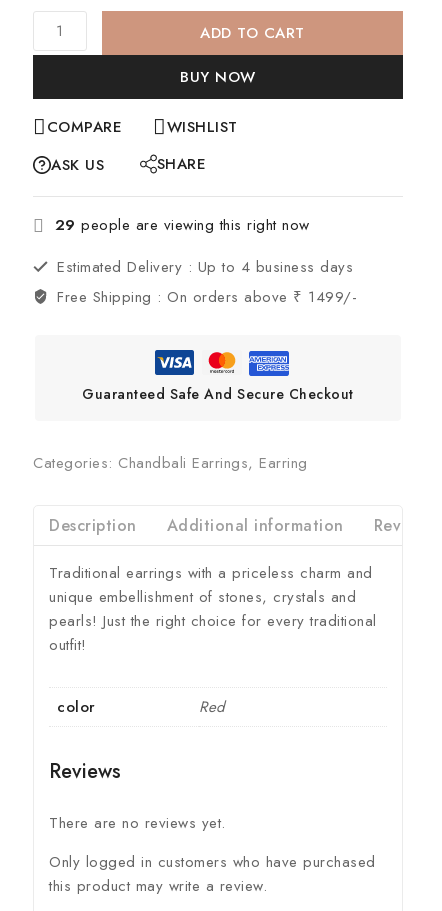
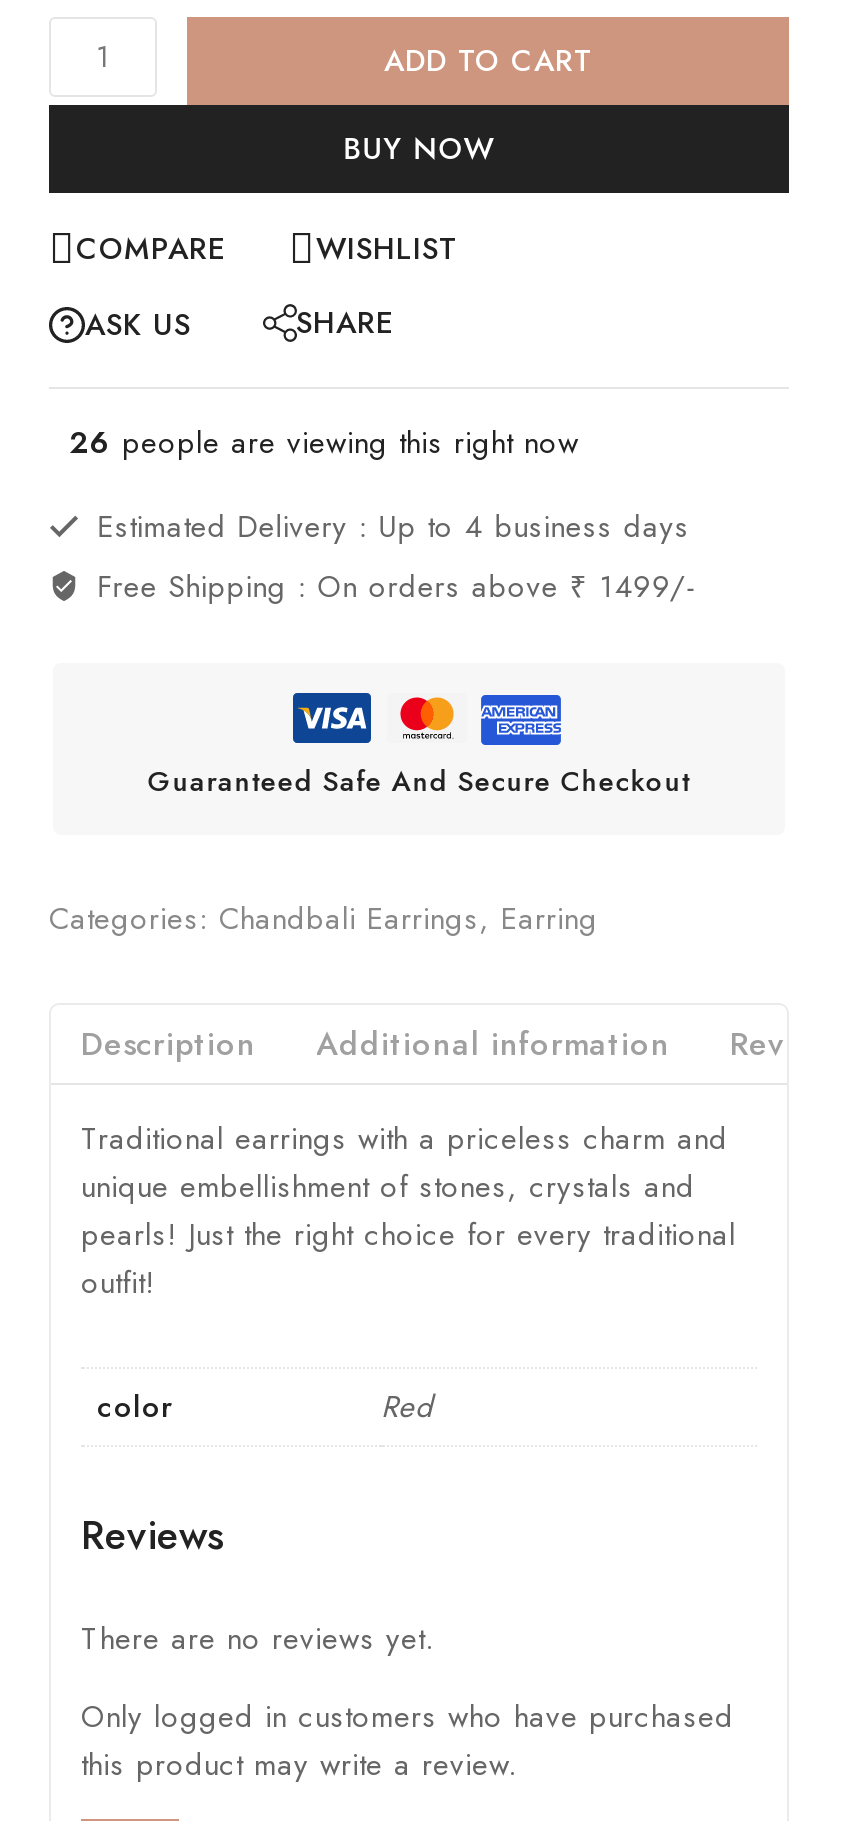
- 29 people are viewing this right now
+ 26 people are viewing this right now
